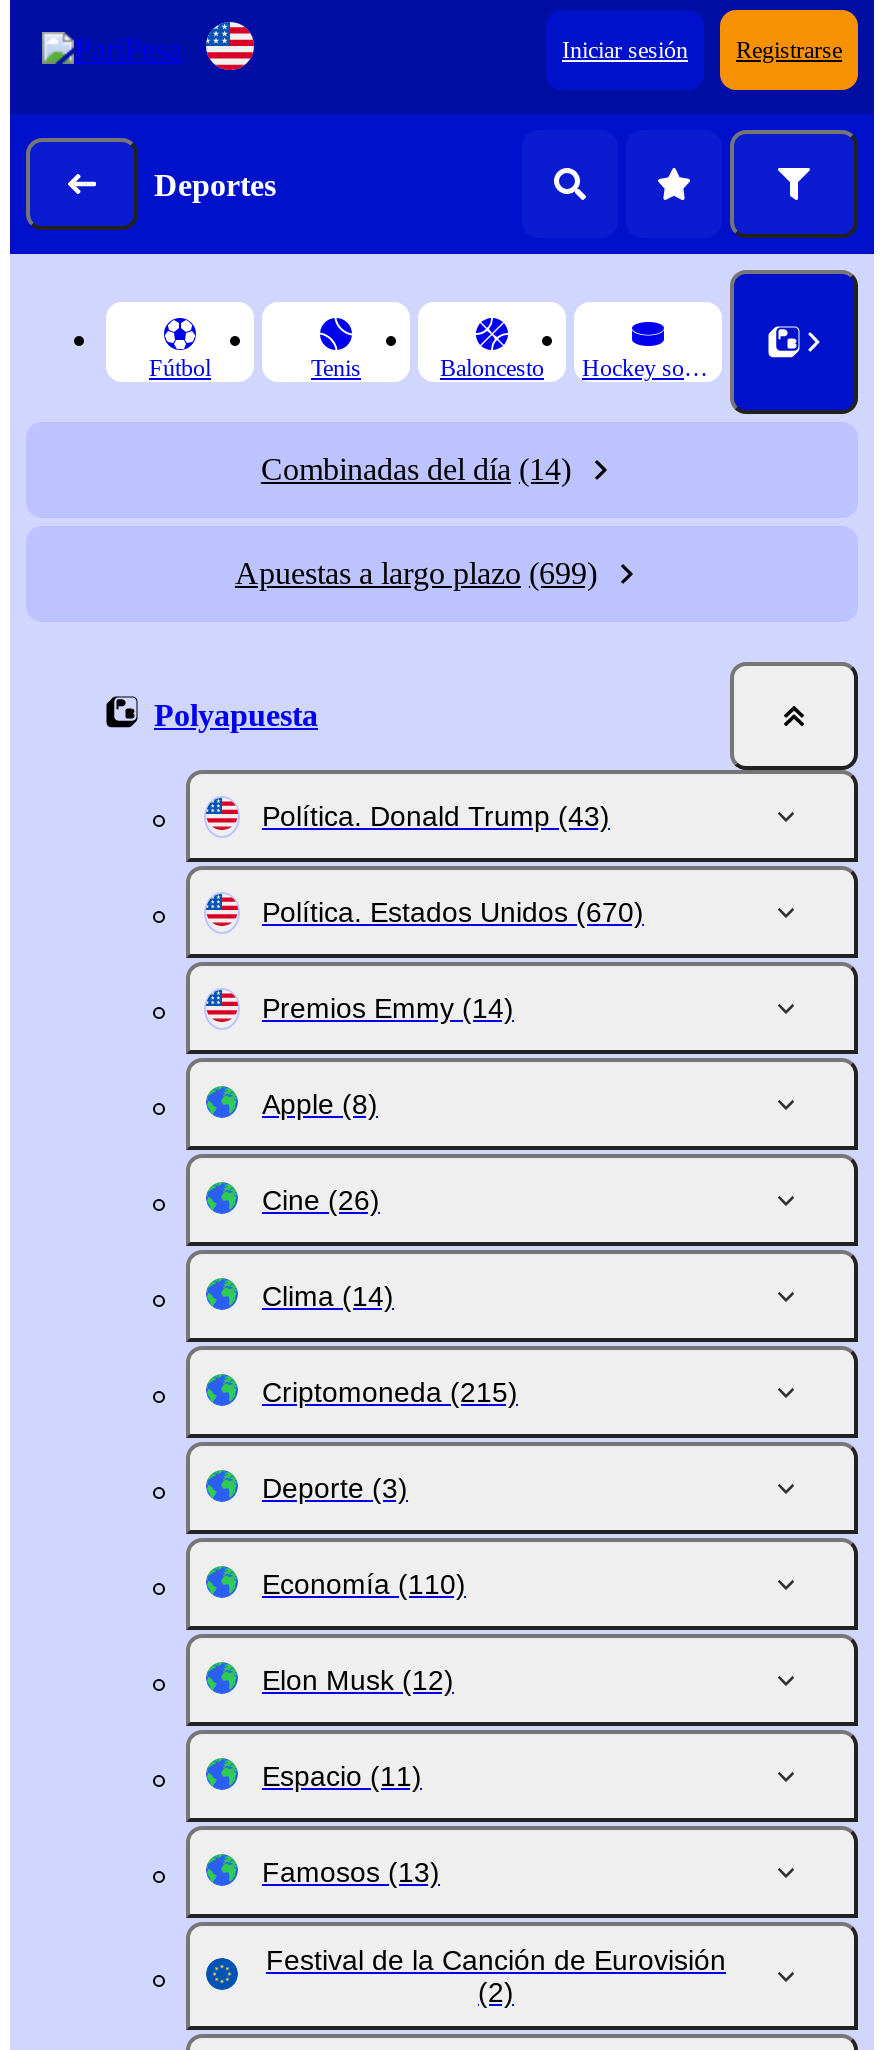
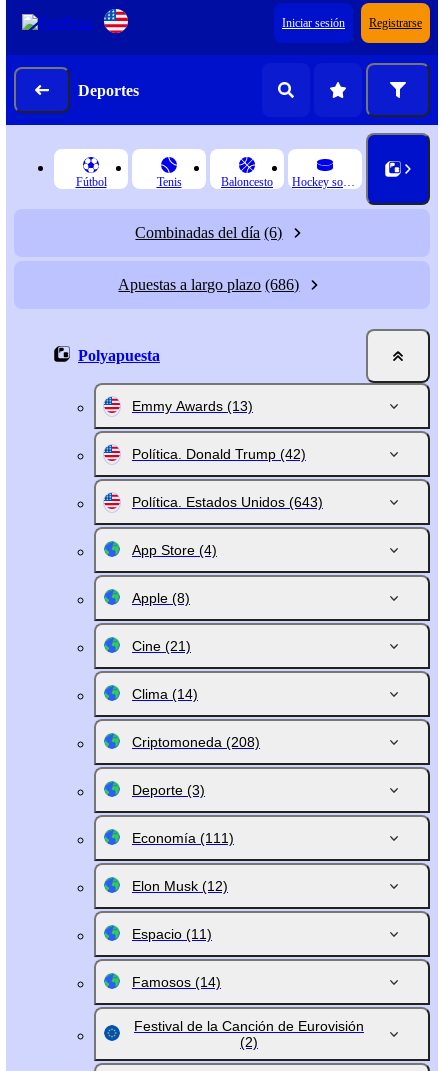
- Combinadas del día (14)
+ Combinadas del día (6)

- Apuestas a largo plazo (699)
+ Apuestas a largo plazo (686)

- Política. Donald Trump (43)
- Política. Estados Unidos (670)
- Premios Emmy (14)
+ Emmy Awards (13)
+ Política. Donald Trump (42)
+ Política. Estados Unidos (643)
+ App Store (4)

- Cine (26)
+ Cine (21)

- Criptomoneda (215)
+ Criptomoneda (208)

- Economía (110)
+ Economía (111)

- Famosos (13)
+ Famosos (14)
